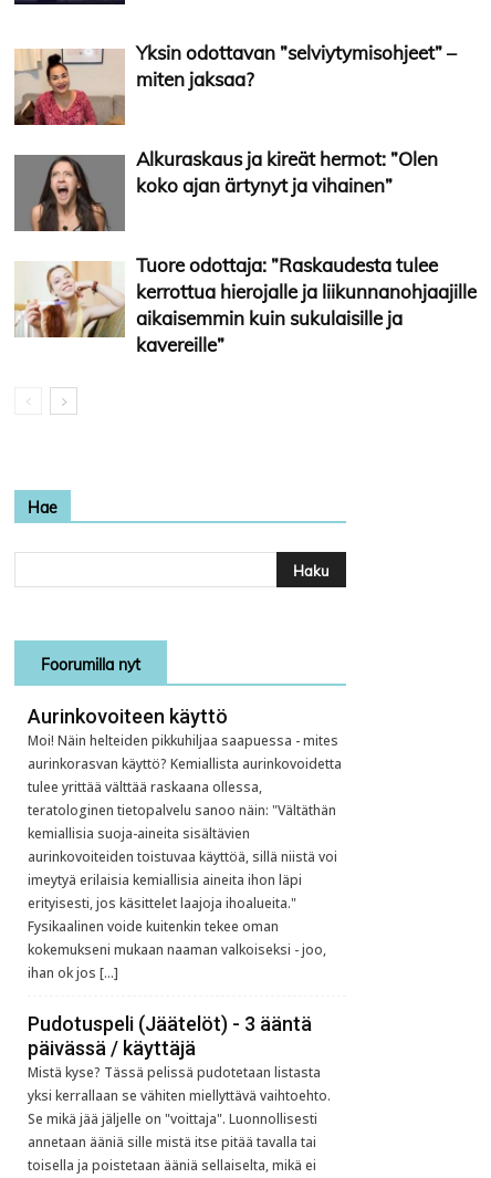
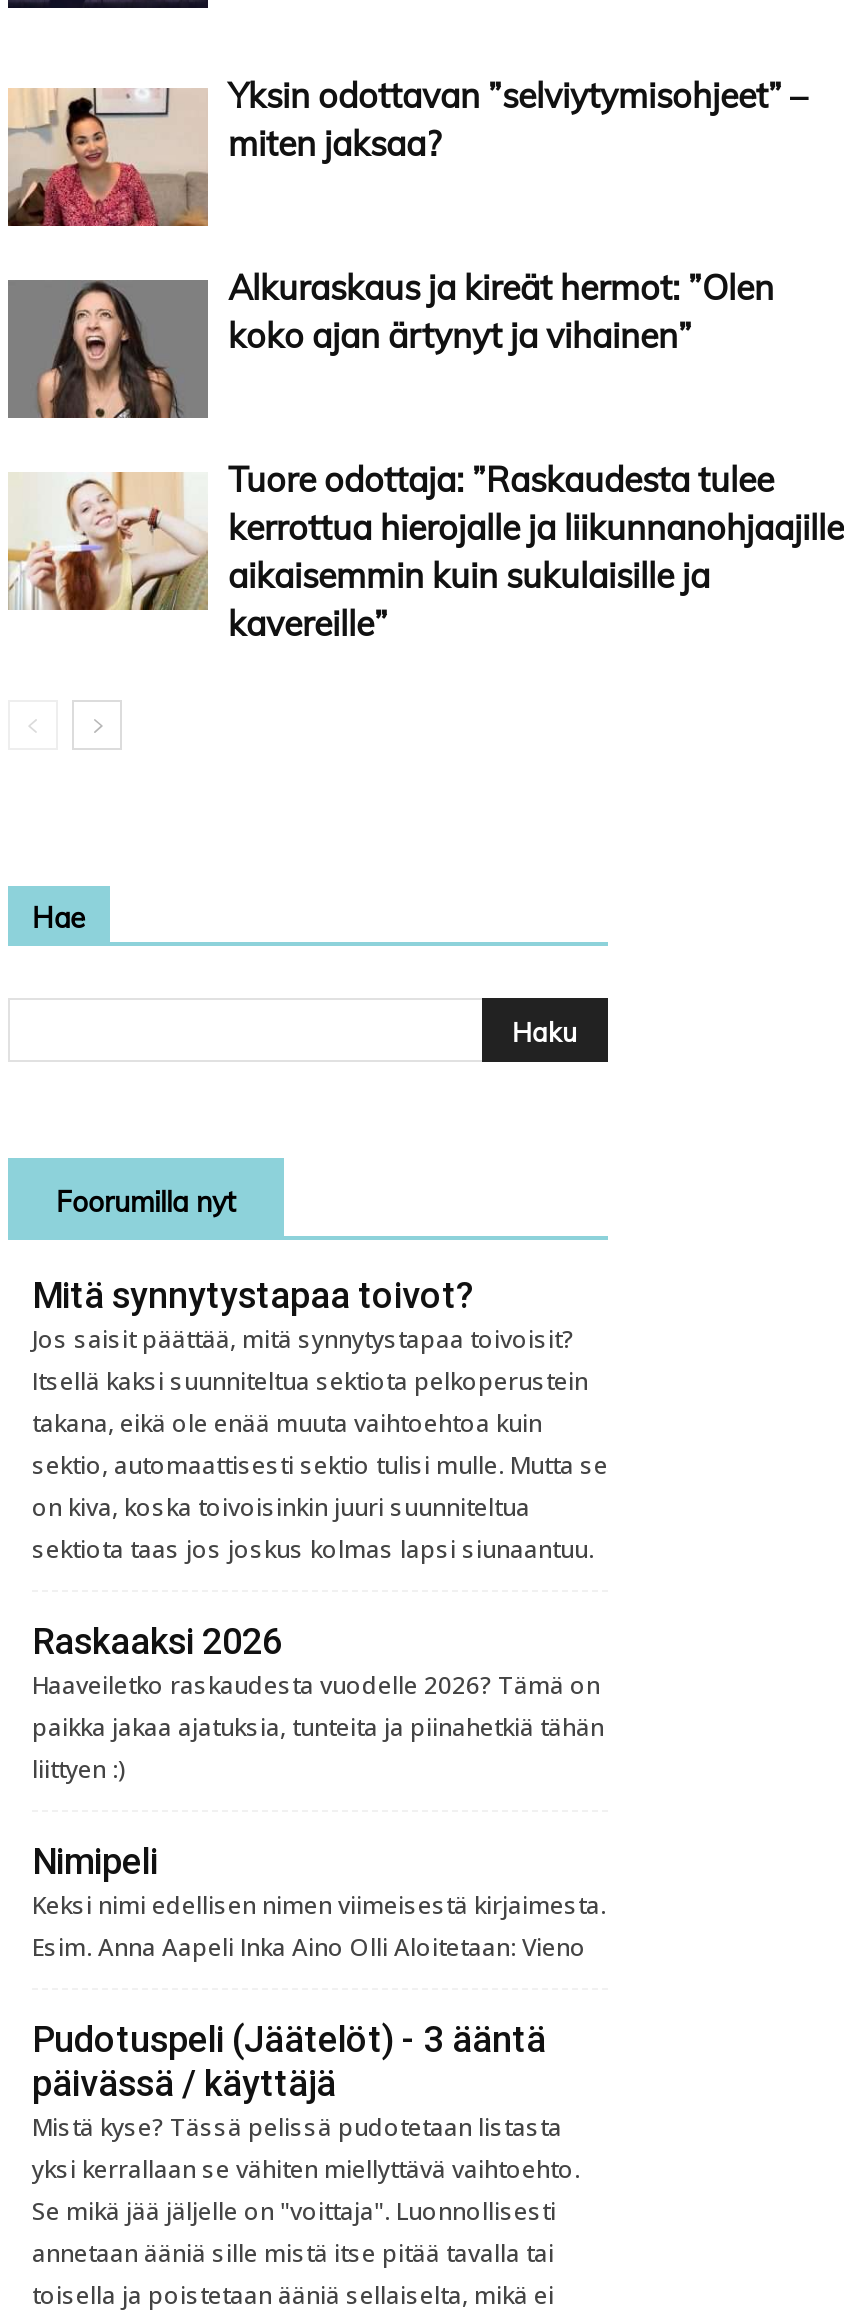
- Aurinkovoiteen käyttö
- Moi! Näin helteiden pikkuhiljaa saapuessa - mites
- aurinkorasvan käyttö? Kemiallista aurinkovoidetta
- tulee yrittää välttää raskaana ollessa,
- teratologinen tietopalvelu sanoo näin: "Vältäthän
- kemiallisia suoja-aineita sisältävien
- aurinkovoiteiden toistuvaa käyttöä, sillä niistä voi
- imeytyä erilaisia kemiallisia aineita ihon läpi
- erityisesti, jos käsittelet laajoja ihoalueita."
- Fysikaalinen voide kuitenkin tekee oman
- kokemukseni mukaan naaman valkoiseksi - joo,
- ihan ok jos […]
+ Mitä synnytystapaa toivot?
+ Jos saisit päättää, mitä synnytystapaa toivoisit?
+ Itsellä kaksi suunniteltua sektiota pelkoperustein
+ takana, eikä ole enää muuta vaihtoehtoa kuin
+ sektio, automaattisesti sektio tulisi mulle. Mutta se
+ on kiva, koska toivoisinkin juuri suunniteltua
+ sektiota taas jos joskus kolmas lapsi siunaantuu.
+ Raskaaksi 2026
+ Haaveiletko raskaudesta vuodelle 2026? Tämä on
+ paikka jakaa ajatuksia, tunteita ja piinahetkiä tähän
+ liittyen :)
+ Nimipeli
+ Keksi nimi edellisen nimen viimeisestä kirjaimesta.
+ Esim. Anna Aapeli Inka Aino Olli Aloitetaan: Vieno
